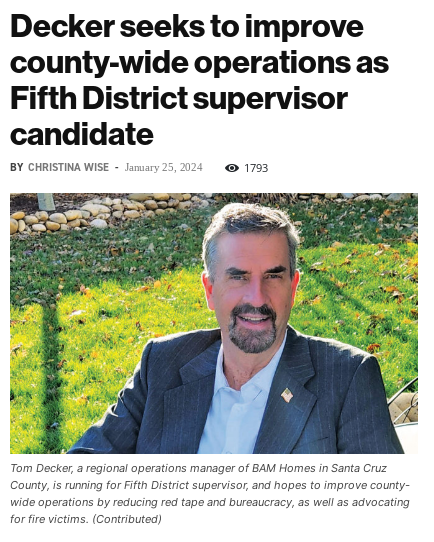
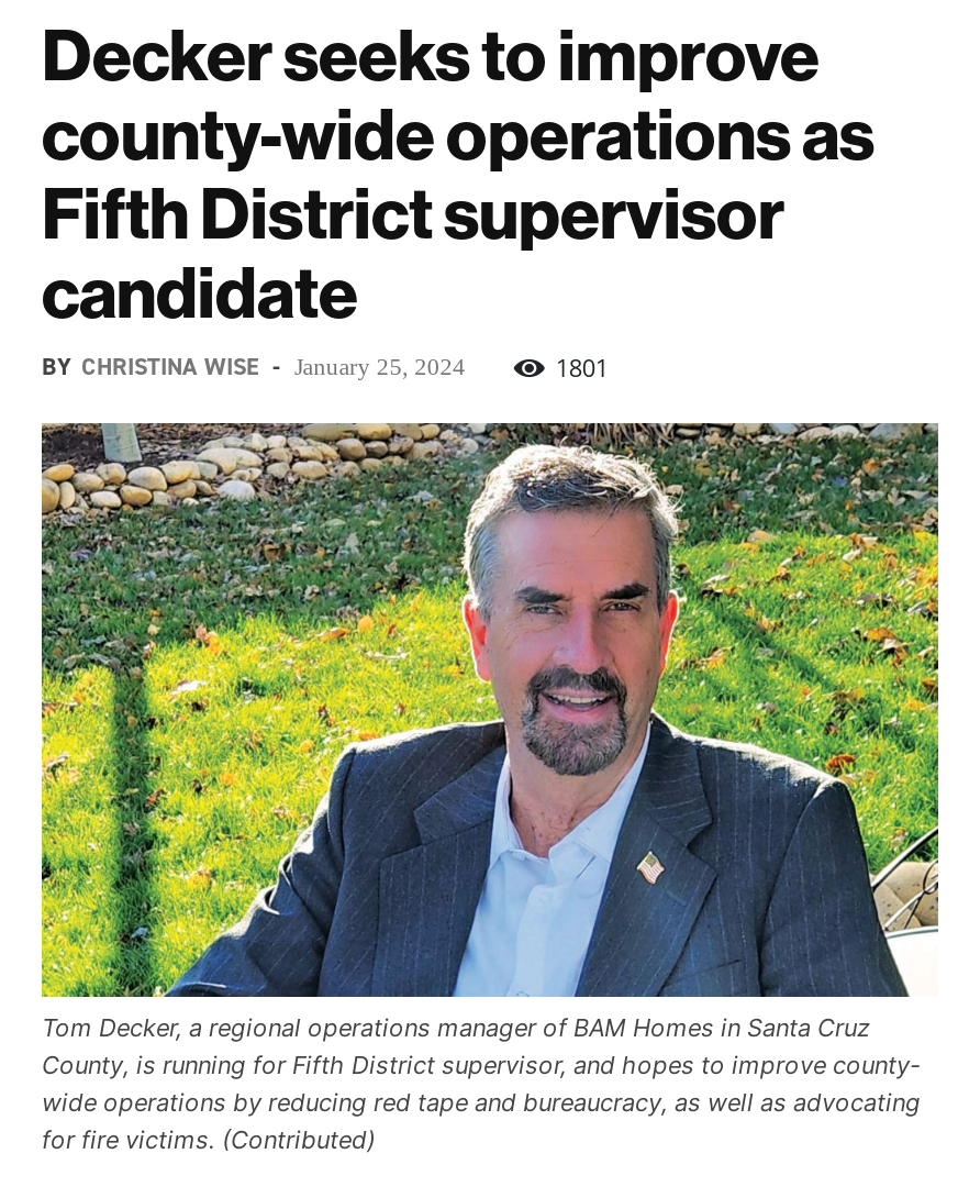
- 1793
+ 1801
